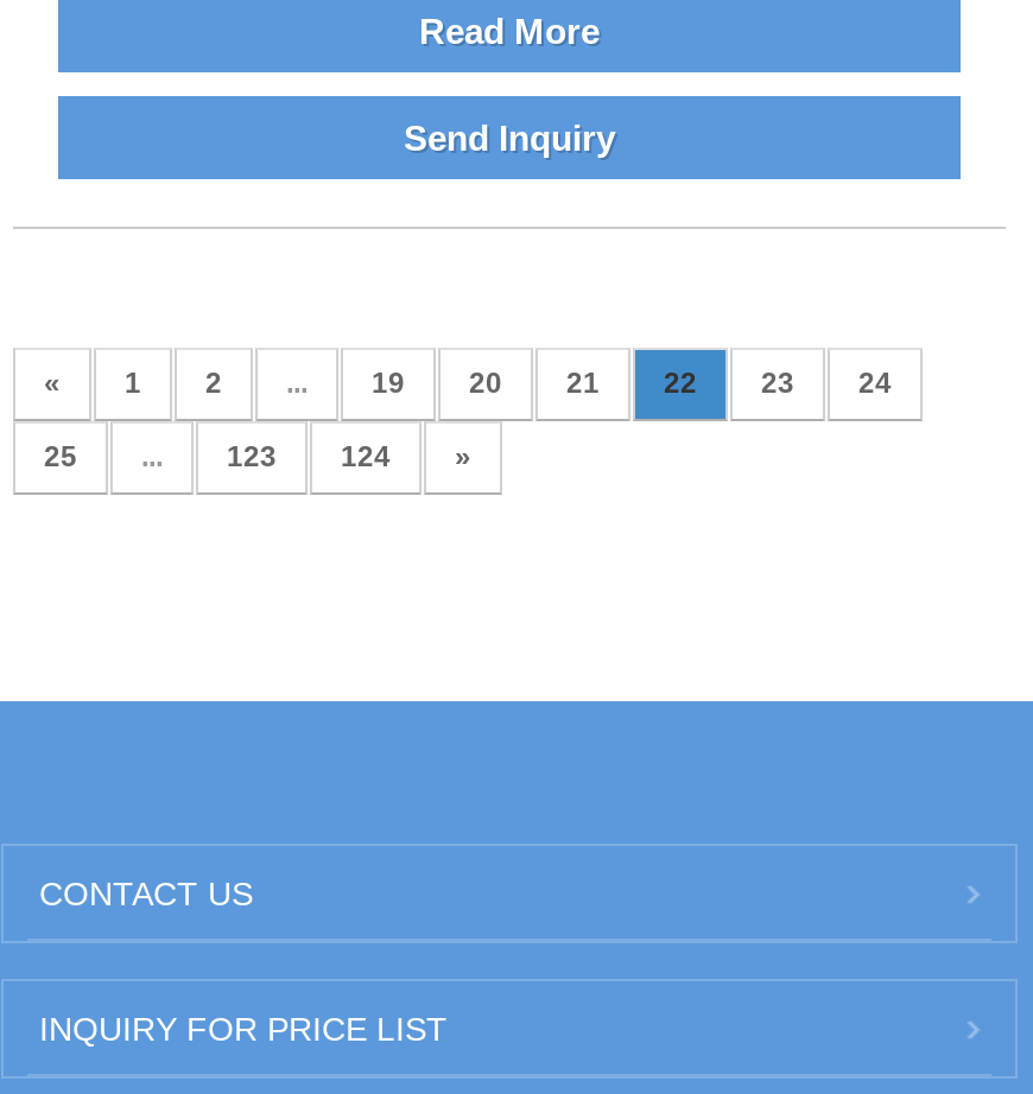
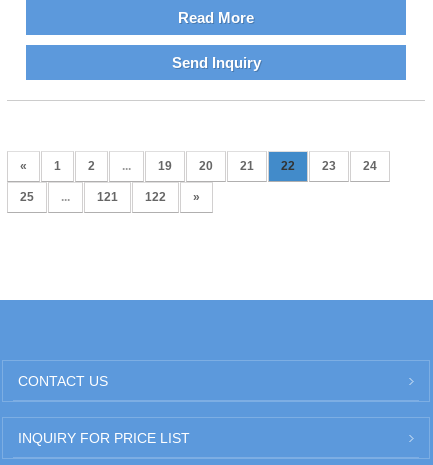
- 123
+ 121

- 124
+ 122
